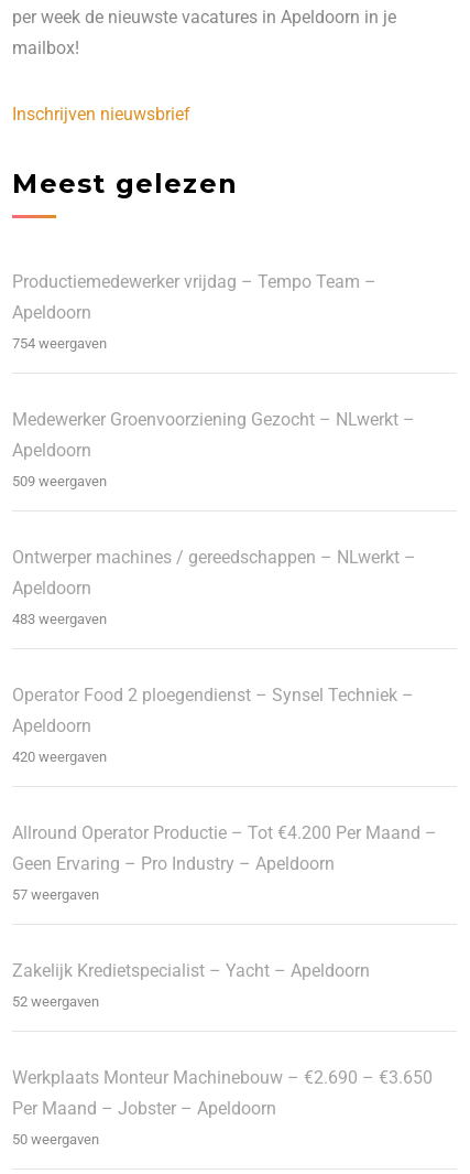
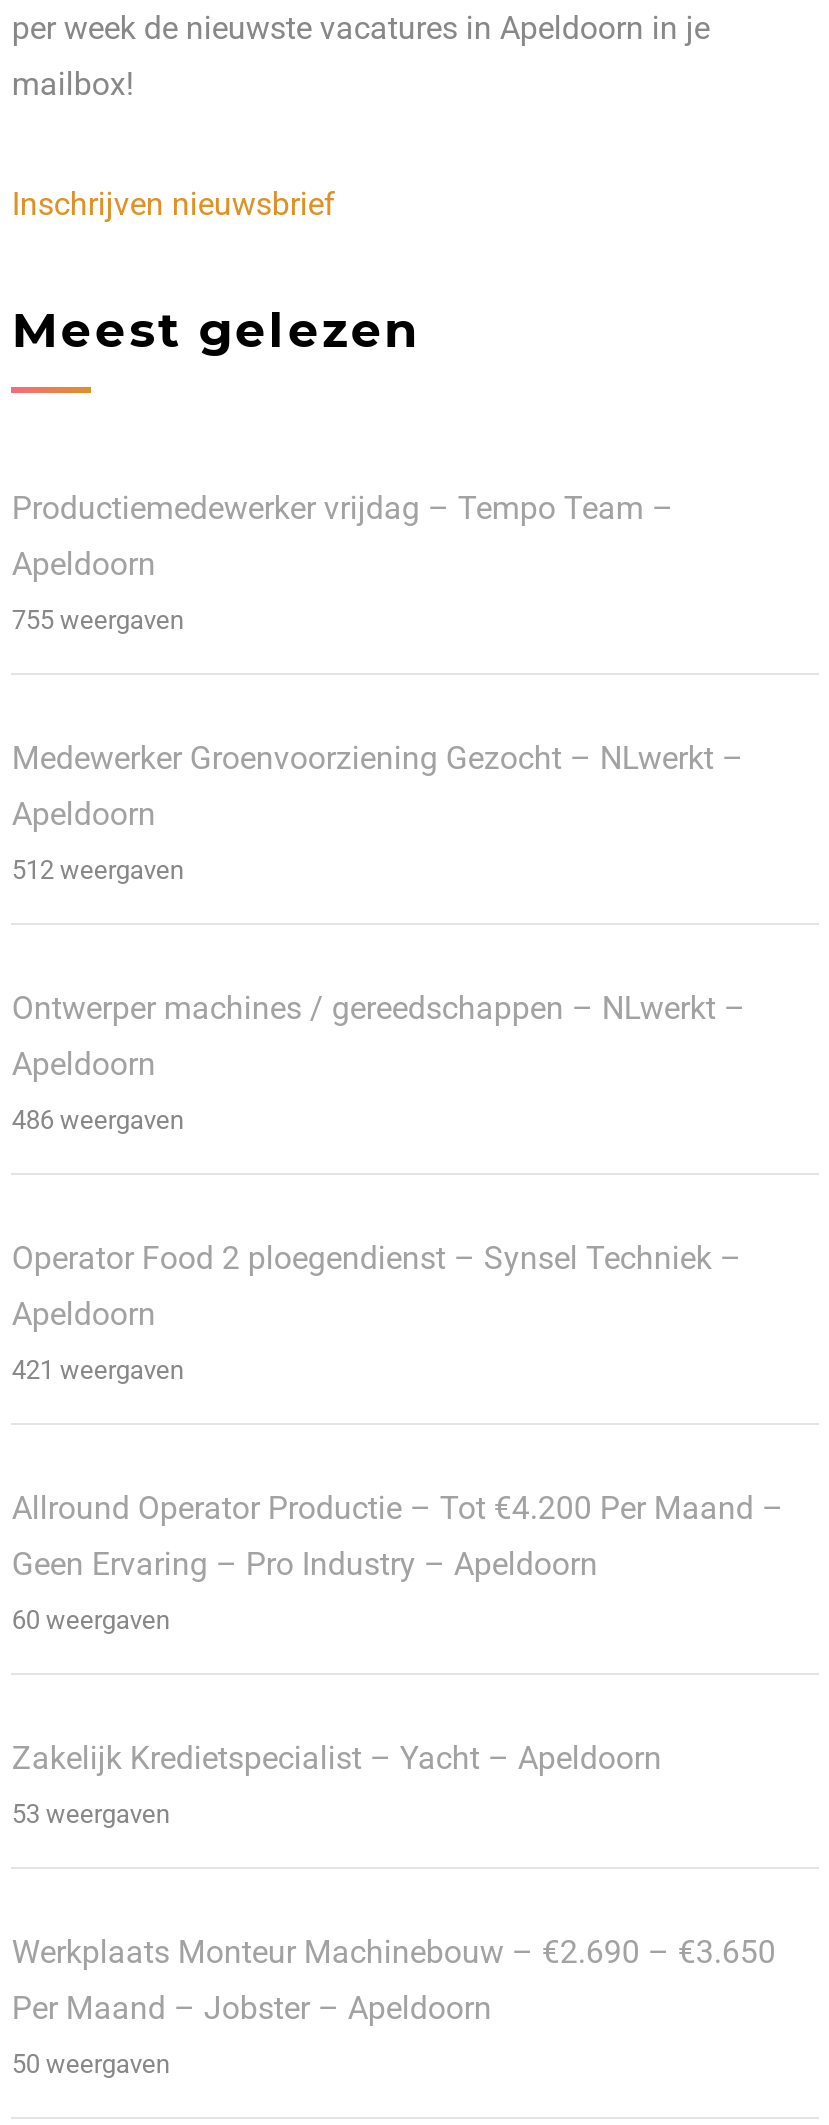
- 754 weergaven
+ 755 weergaven

- 509 weergaven
+ 512 weergaven

- 483 weergaven
+ 486 weergaven

- 420 weergaven
+ 421 weergaven

- 57 weergaven
+ 60 weergaven

- 52 weergaven
+ 53 weergaven
